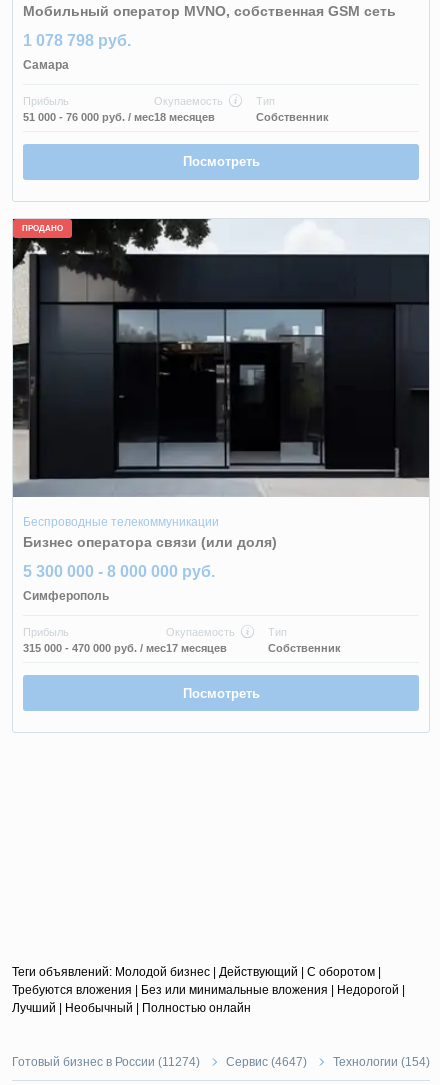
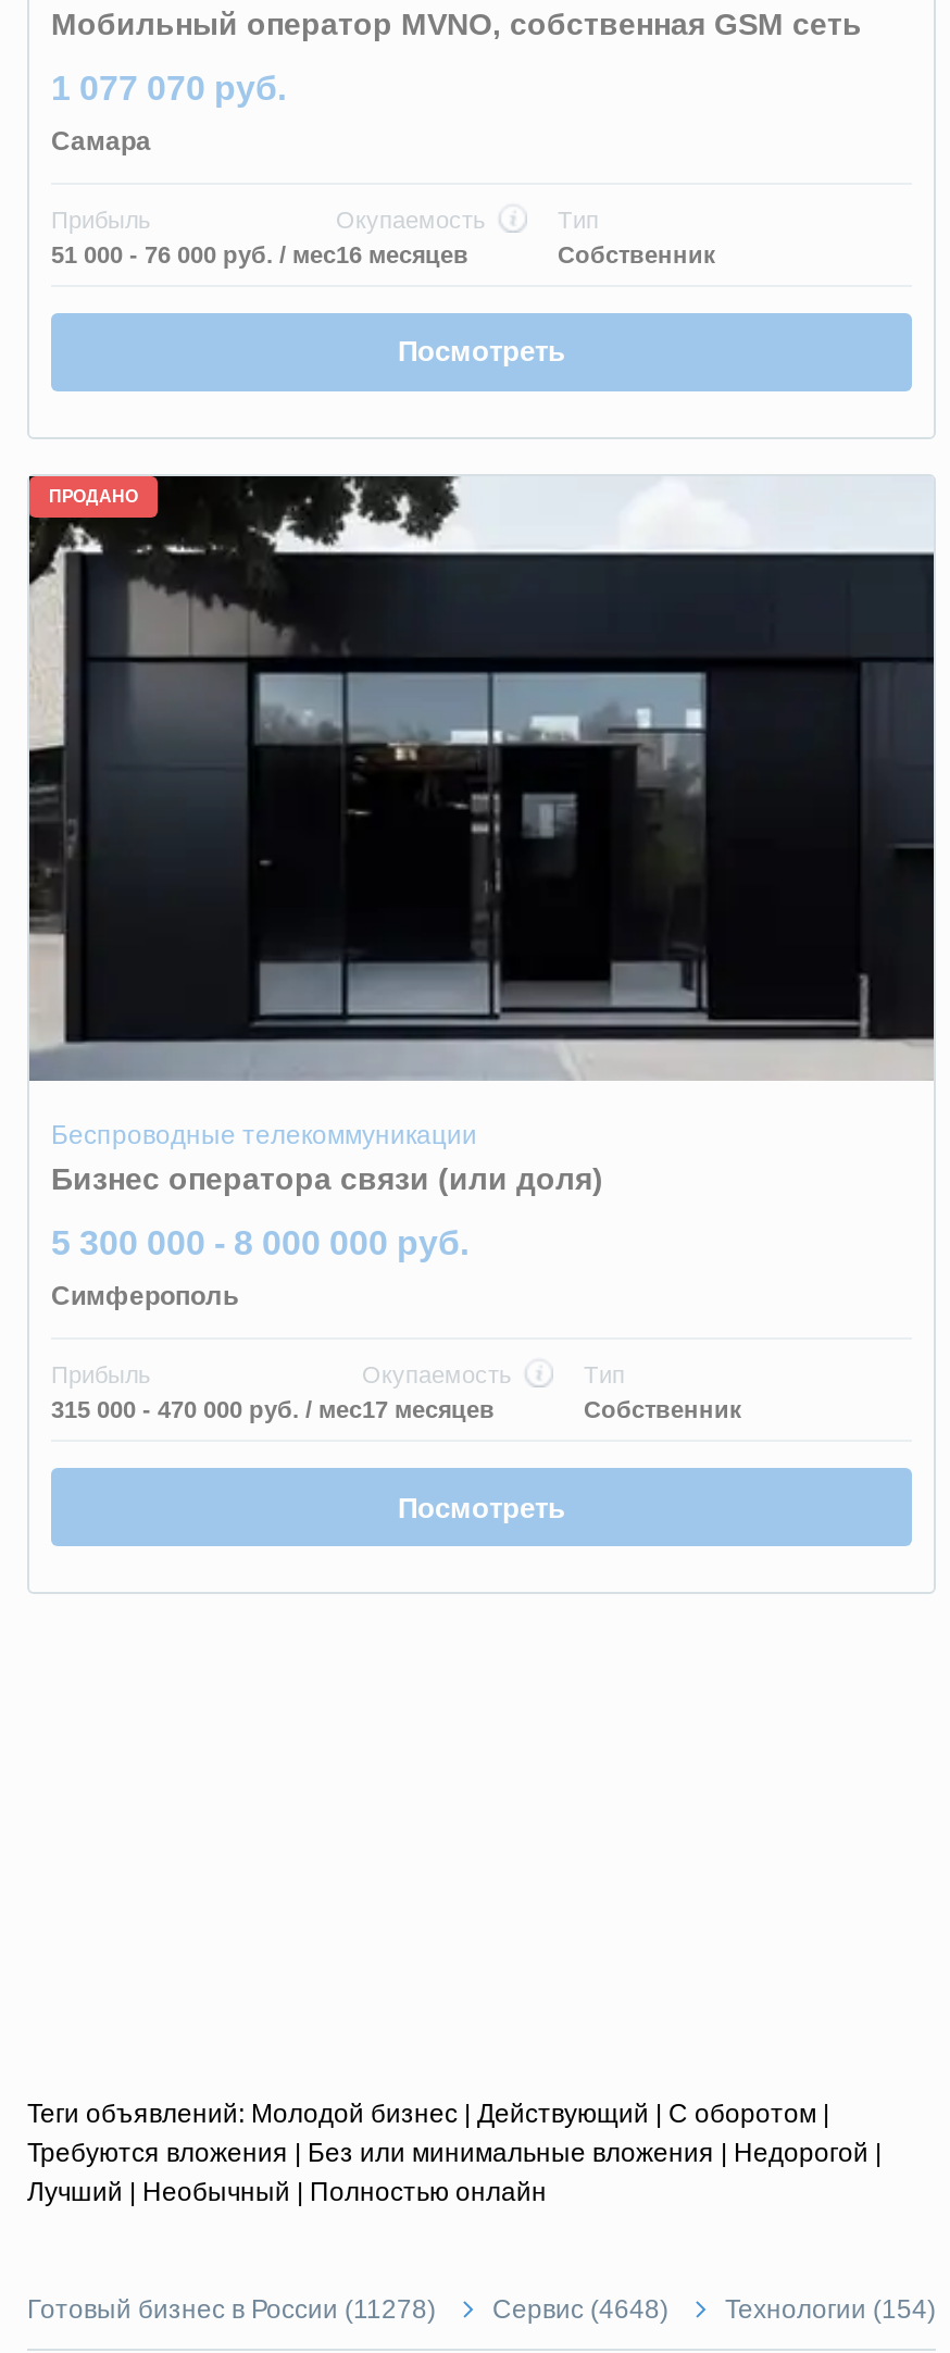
- 1 078 798 руб.
+ 1 077 070 руб.

- 51 000 - 76 000 руб. / мес 18 месяцев
+ 51 000 - 76 000 руб. / мес 16 месяцев

- Готовый бизнес в России (11274)
+ Готовый бизнес в России (11278)

- Сервис (4647)
+ Сервис (4648)
